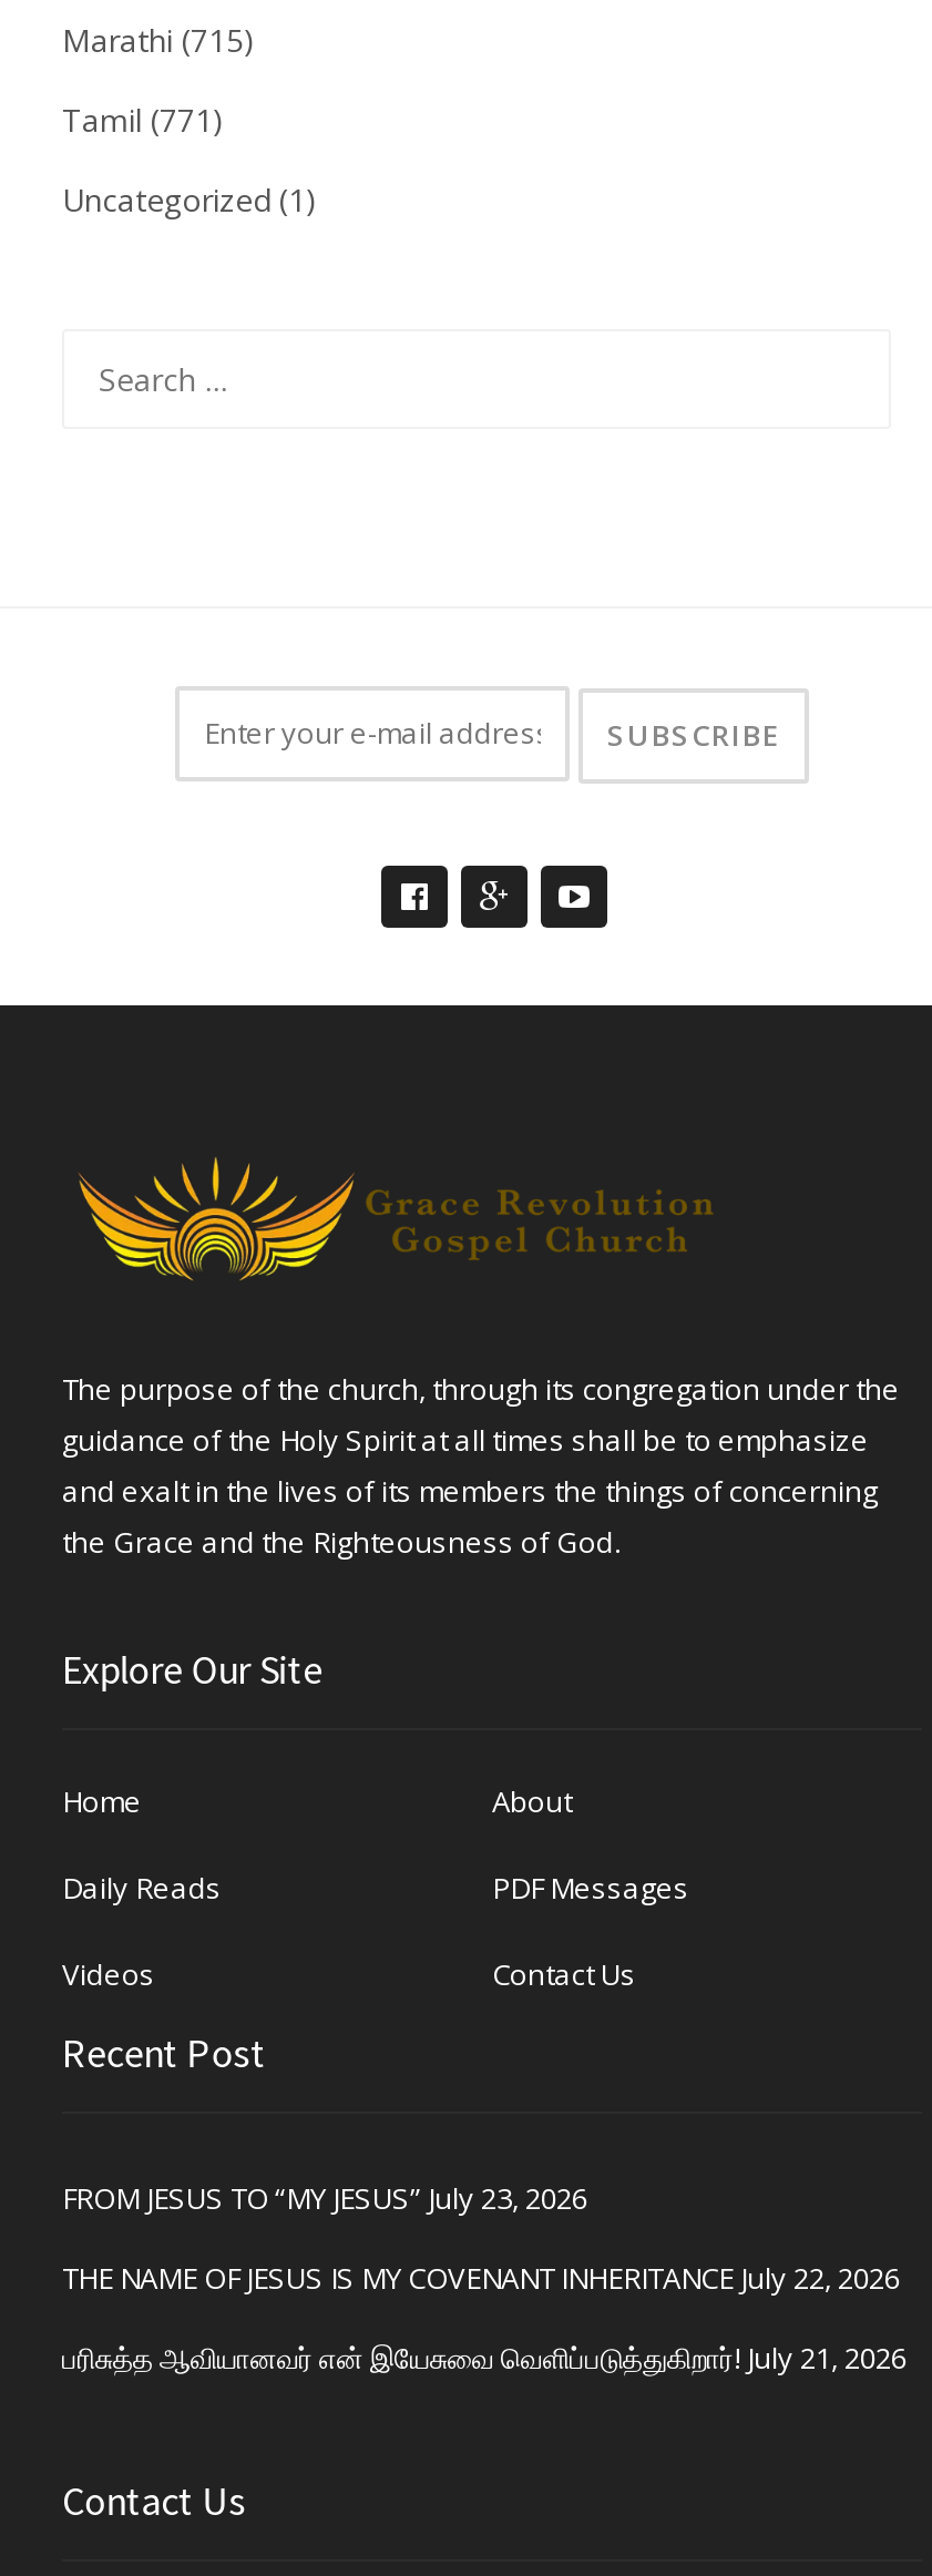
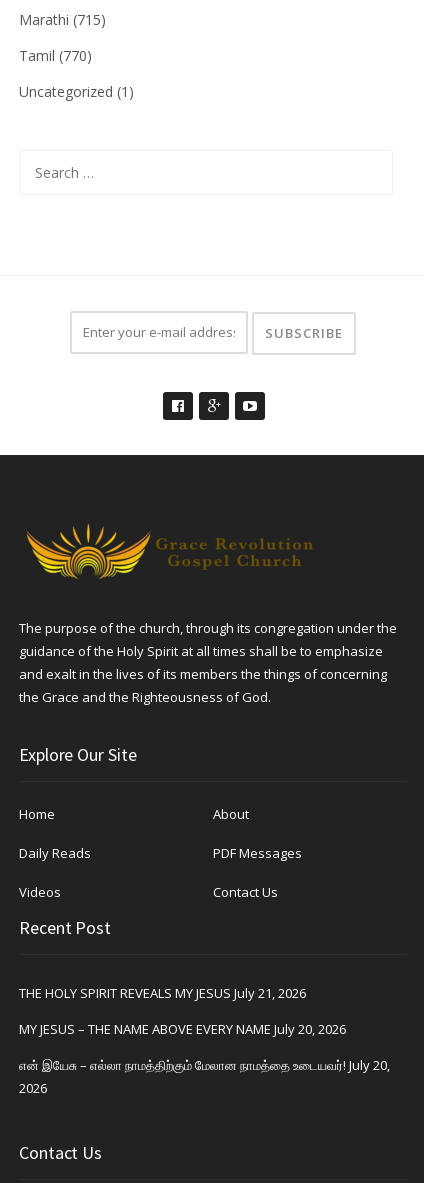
- Tamil (771)
+ Tamil (770)

- FROM JESUS TO “MY JESUS” July 23, 2026
+ THE HOLY SPIRIT REVEALS MY JESUS July 21, 2026

- THE NAME OF JESUS IS MY COVENANT INHERITANCE July 22, 2026
+ MY JESUS – THE NAME ABOVE EVERY NAME July 20, 2026

- பரிசுத்த ஆவியானவர் என் இயேசுவை வெளிப்படுத்துகிறார்! July 21, 2026
+ என் இயேசு – எல்லா நாமத்திற்கும் மேலான நாமத்தை உடையவர்! July 20,
+ 2026
